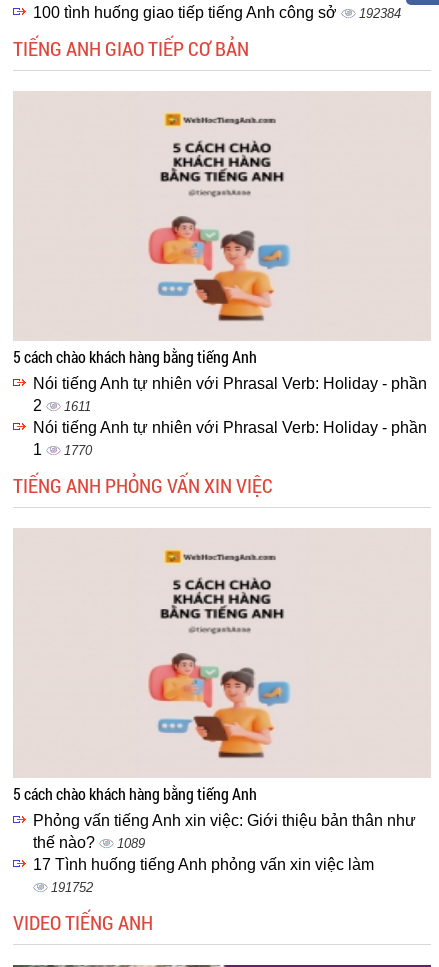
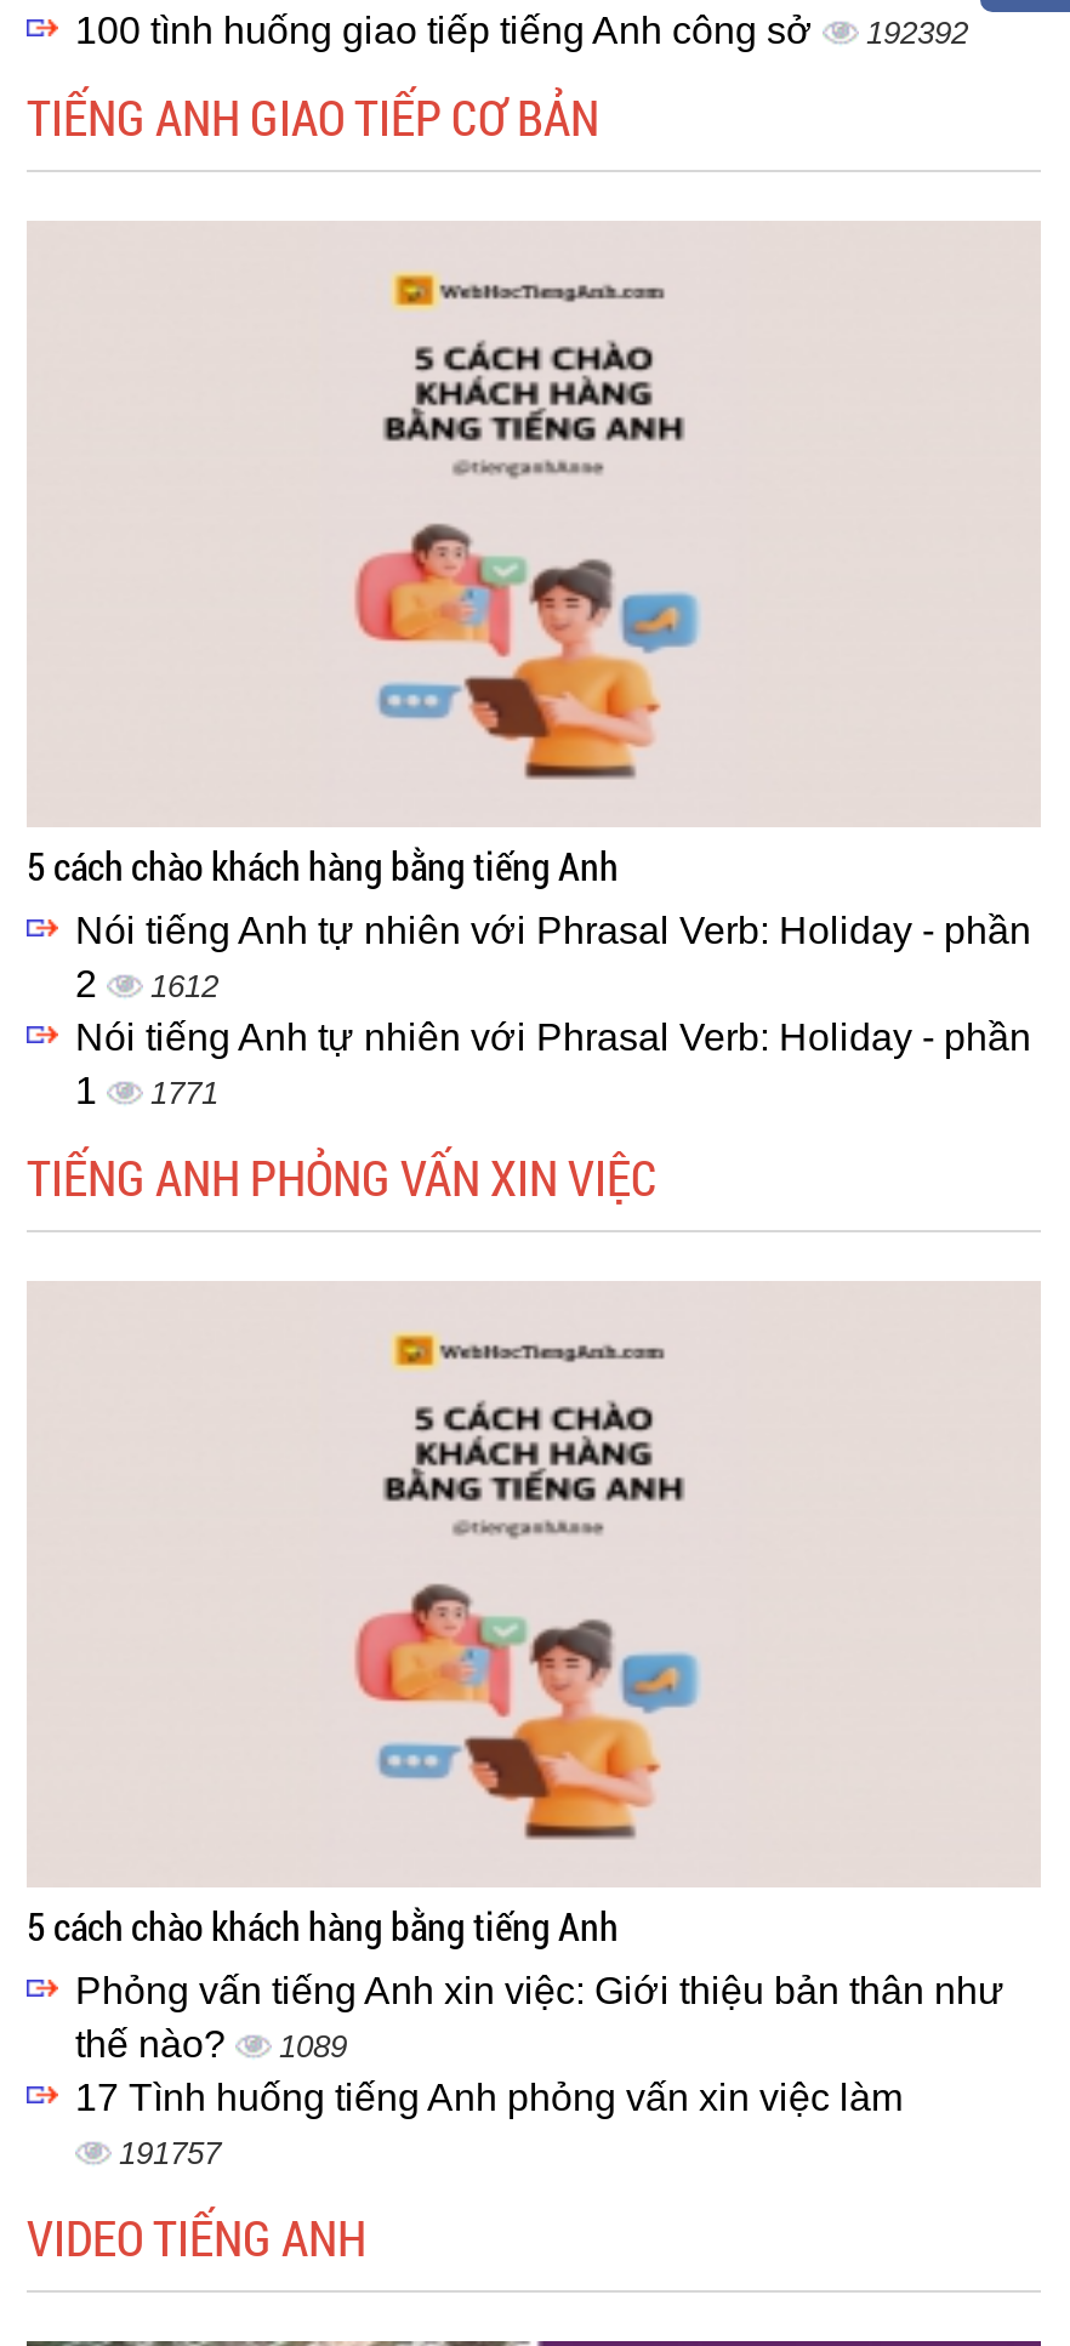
- 100 tình huống giao tiếp tiếng Anh công sở 192384
+ 100 tình huống giao tiếp tiếng Anh công sở 192392

- 2 1611
+ 2 1612

- 1 1770
+ 1 1771

- 191752
+ 191757
